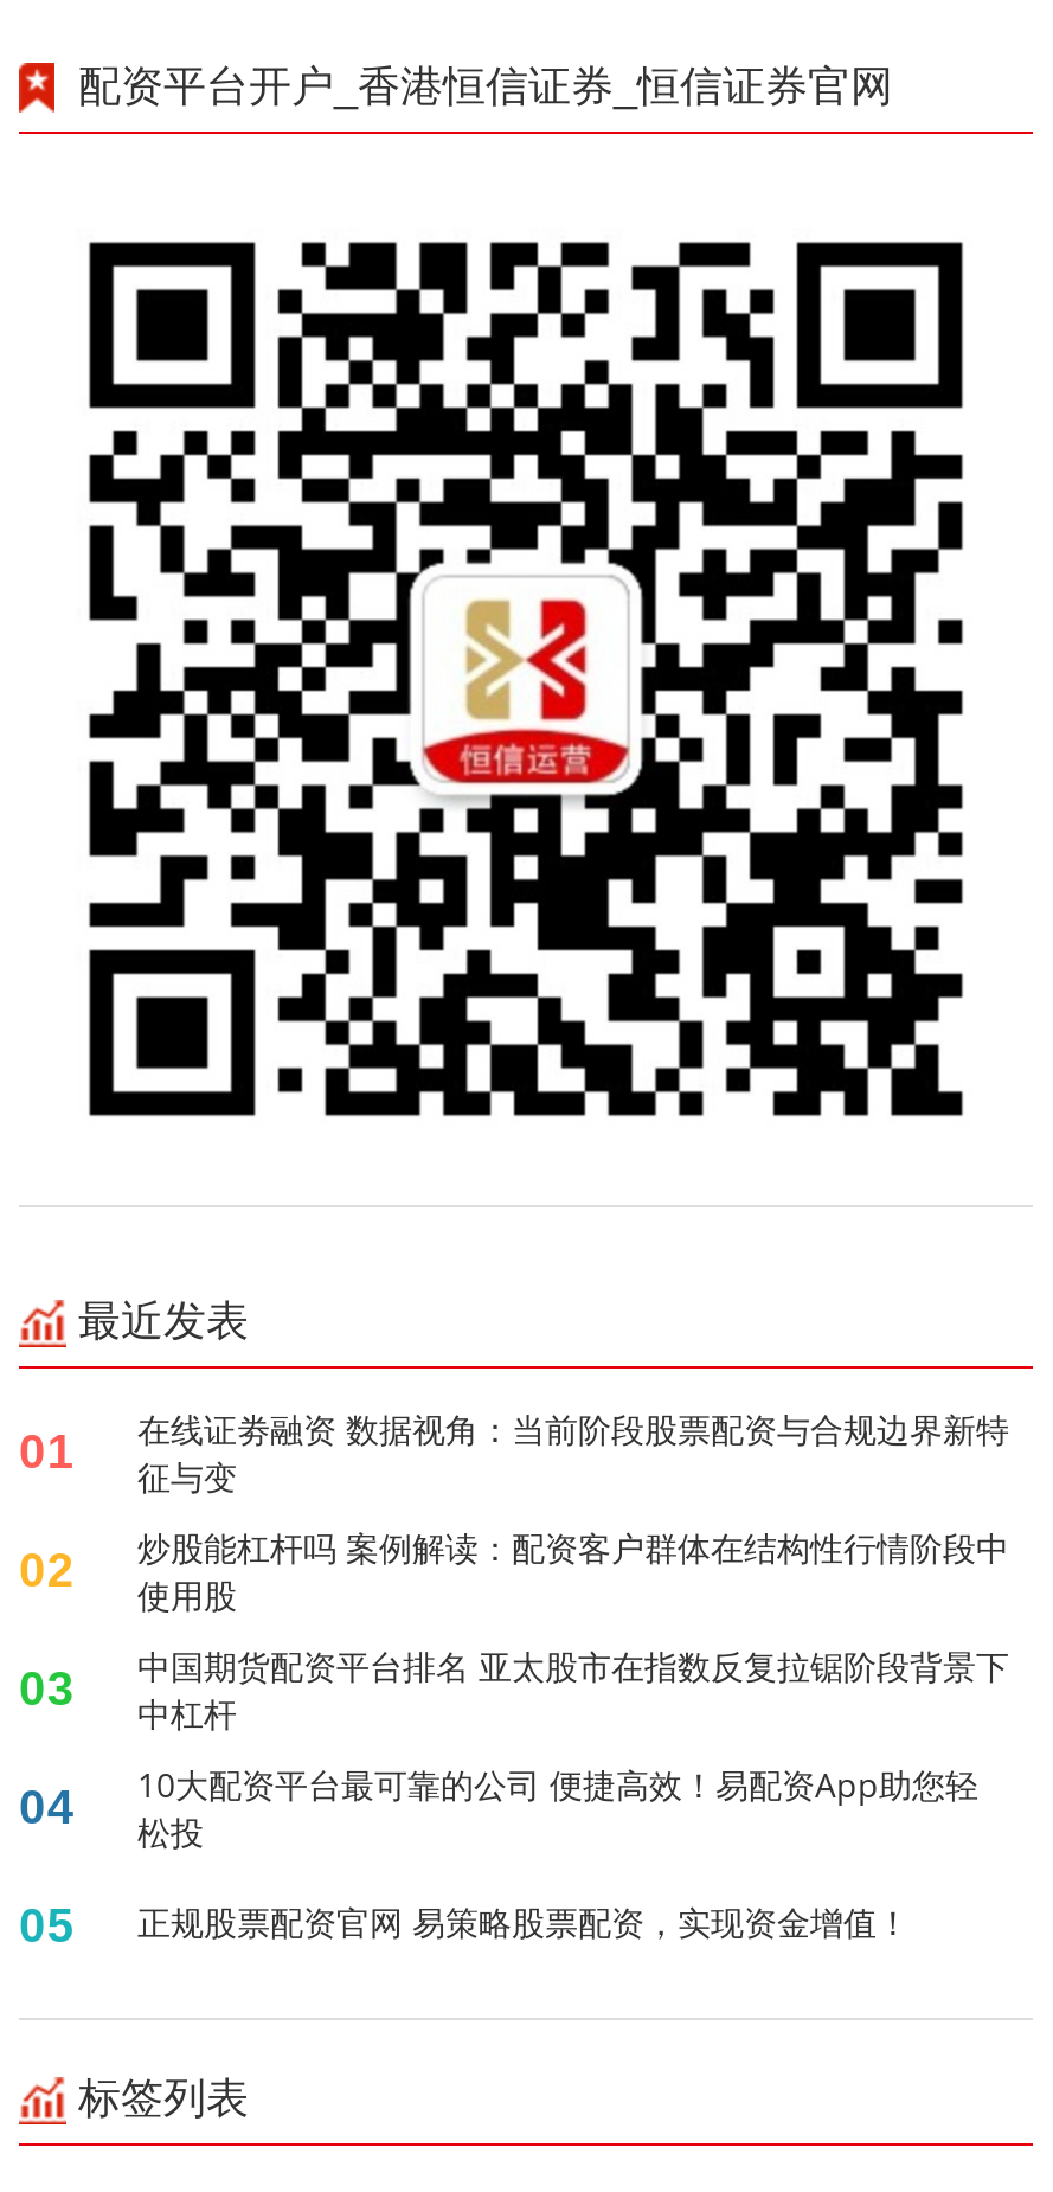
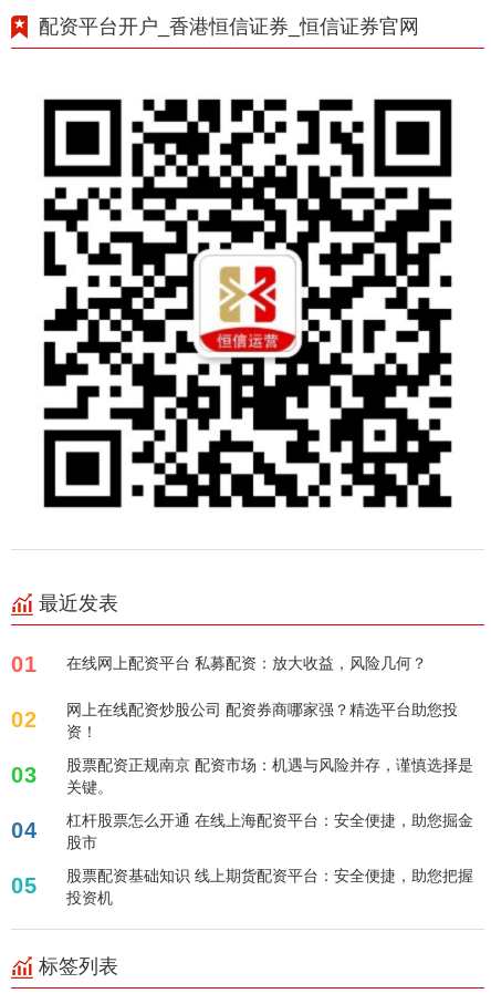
- 在线证劵融资 数据视角：当前阶段股票配资与合规边界新特
- 征与变
+ 在线网上配资平台 私募配资：放大收益，风险几何？

- 炒股能杠杆吗 案例解读：配资客户群体在结构性行情阶段中
- 使用股
+ 网上在线配资炒股公司 配资券商哪家强？精选平台助您投
+ 资！

- 中国期货配资平台排名 亚太股市在指数反复拉锯阶段背景下
- 中杠杆
+ 股票配资正规南京 配资市场：机遇与风险并存，谨慎选择是
+ 关键。

- 10大配资平台最可靠的公司 便捷高效！易配资App助您轻
- 松投
+ 杠杆股票怎么开通 在线上海配资平台：安全便捷，助您掘金
+ 股市

- 正规股票配资官网 易策略股票配资，实现资金增值！
+ 股票配资基础知识 线上期货配资平台：安全便捷，助您把握
+ 投资机
